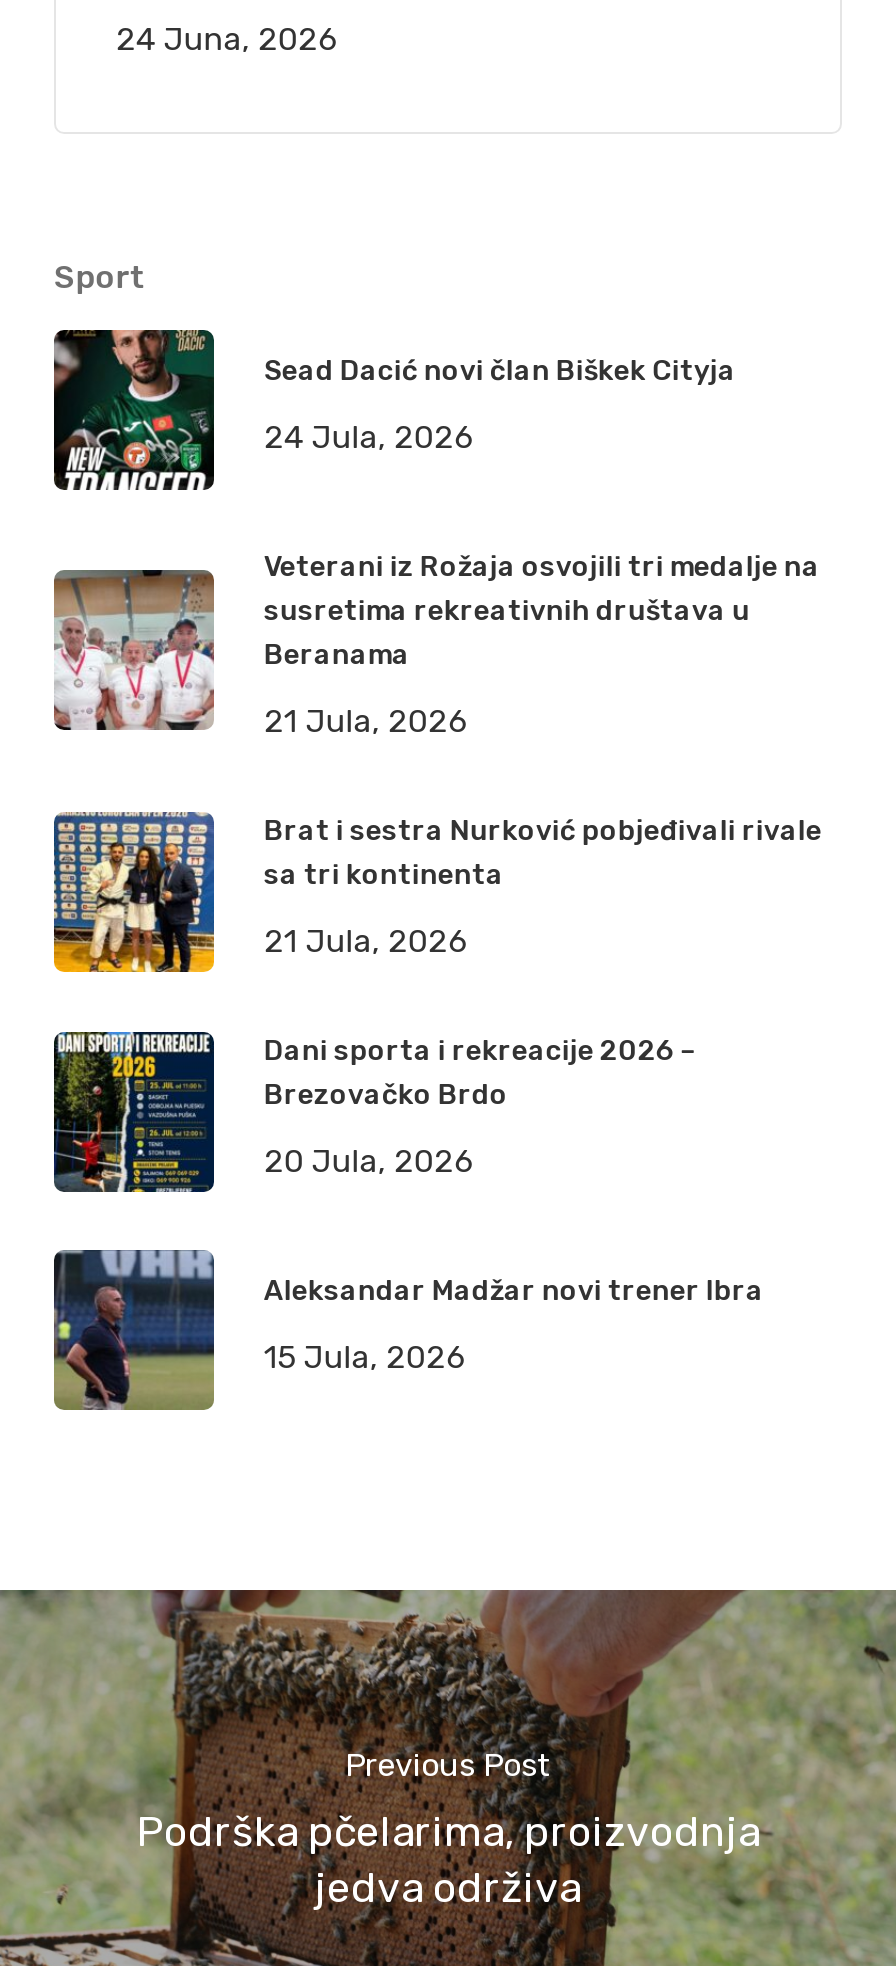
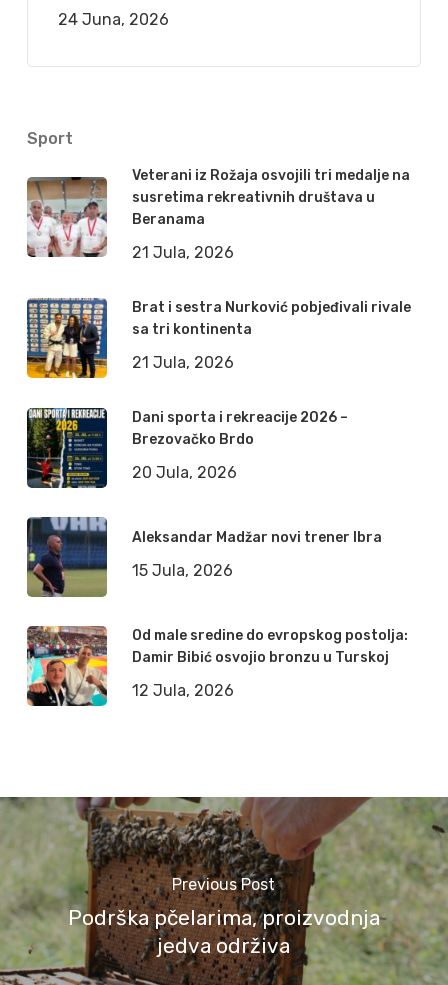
- [image]
- Sead Dacić novi član Biškek Cityja
- 24 Jula, 2026

moved up: [image] | Veterani iz Rožaja osvojili tri medalje na | susretima rekreativnih društava u | ... | Aleksandar Madžar novi trener Ibra | 15 Jula, 2026

+ [image]
+ Od male sredine do evropskog postolja:
+ Damir Bibić osvojio bronzu u Turskoj
+ 12 Jula, 2026
